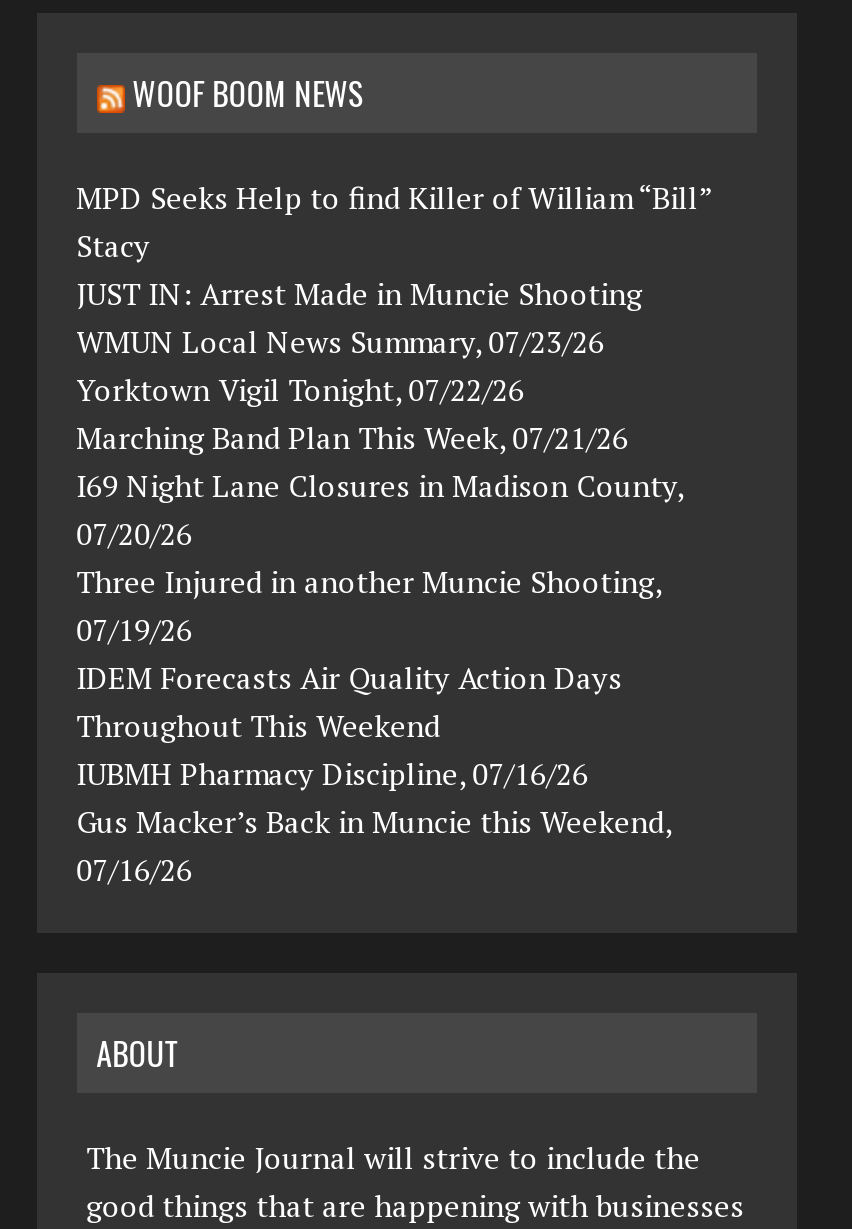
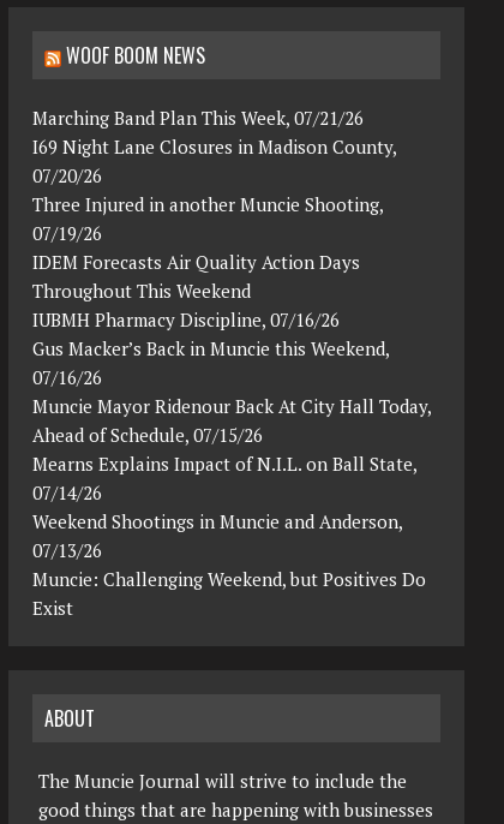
- MPD Seeks Help to find Killer of William “Bill”
- Stacy
- JUST IN: Arrest Made in Muncie Shooting
- WMUN Local News Summary, 07/23/26
- Yorktown Vigil Tonight, 07/22/26

moved up: Marching Band Plan This Week, 07/21/26 | I69 Night Lane Closures in Madison County, | 07/20/26 | ... | Gus Macker’s Back in Muncie this Weekend, | 07/16/26

+ Muncie Mayor Ridenour Back At City Hall Today,
+ Ahead of Schedule, 07/15/26
+ Mearns Explains Impact of N.I.L. on Ball State,
+ 07/14/26
+ Weekend Shootings in Muncie and Anderson,
+ 07/13/26
+ Muncie: Challenging Weekend, but Positives Do
+ Exist
